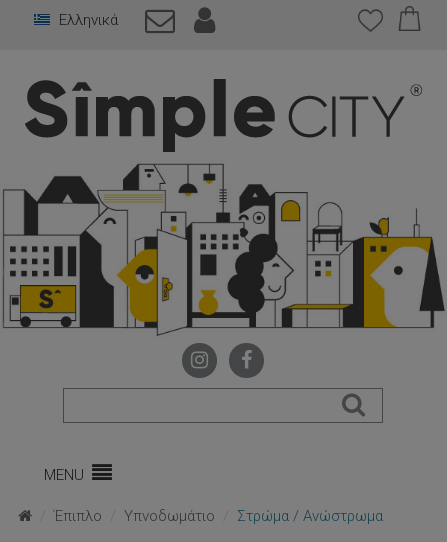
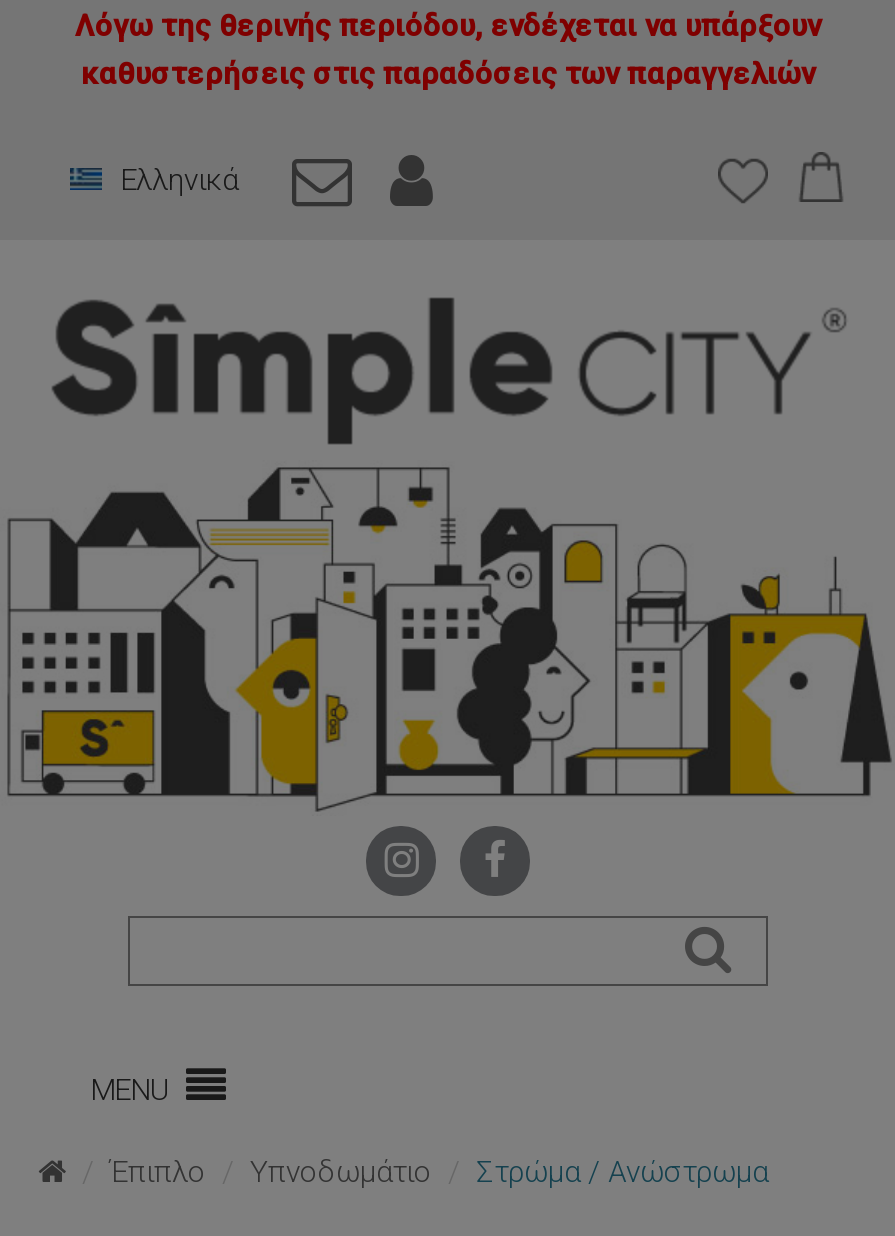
+ Λόγω της θερινής περιόδου, ενδέχεται να υπάρξουν
+ καθυστερήσεις στις παραδόσεις των παραγγελιών
